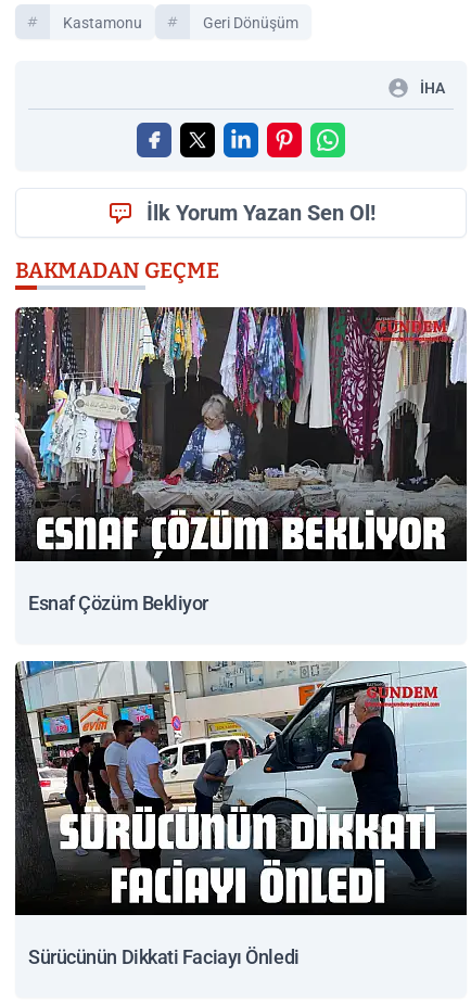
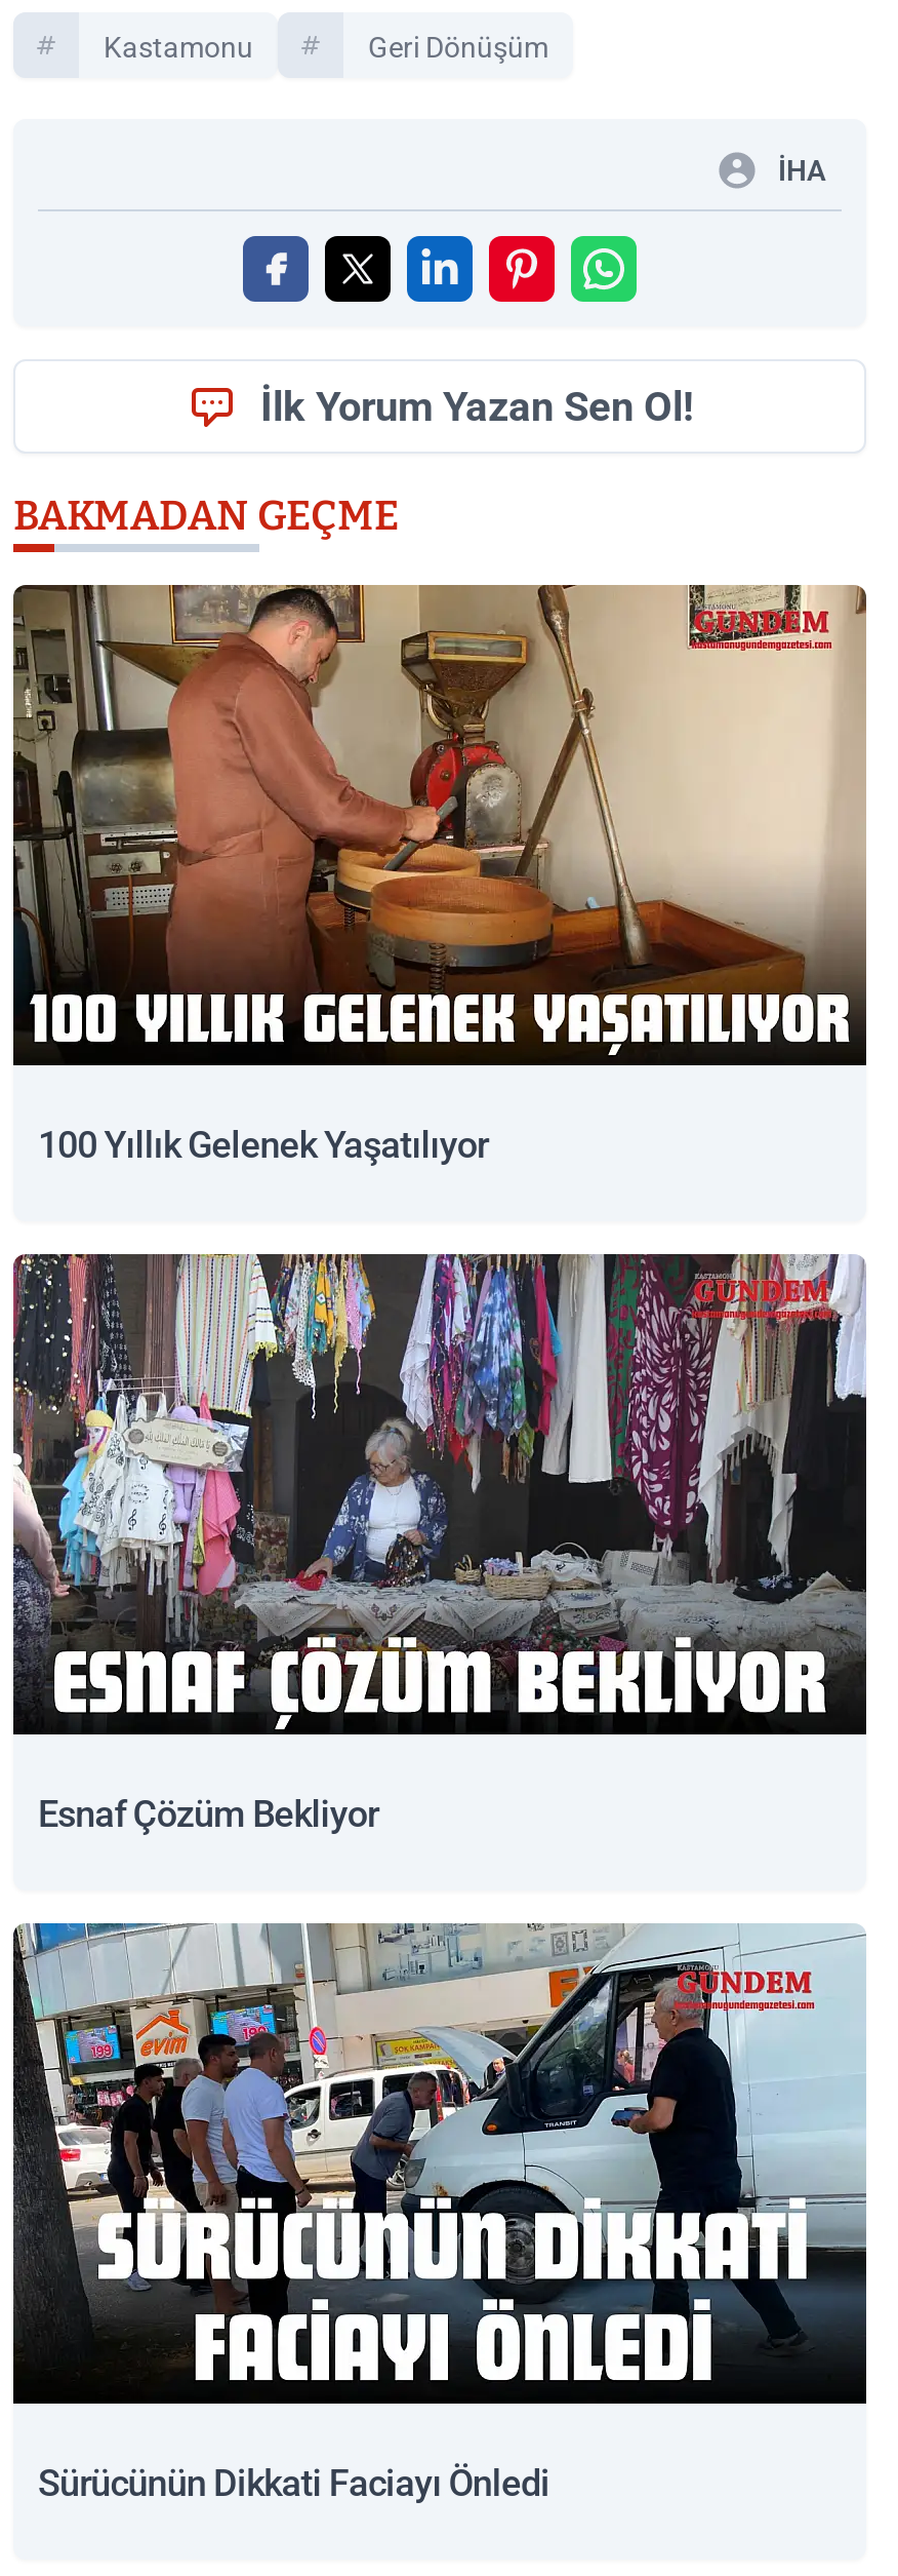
+ [image]
+ 100 Yıllık Gelenek Yaşatılıyor
